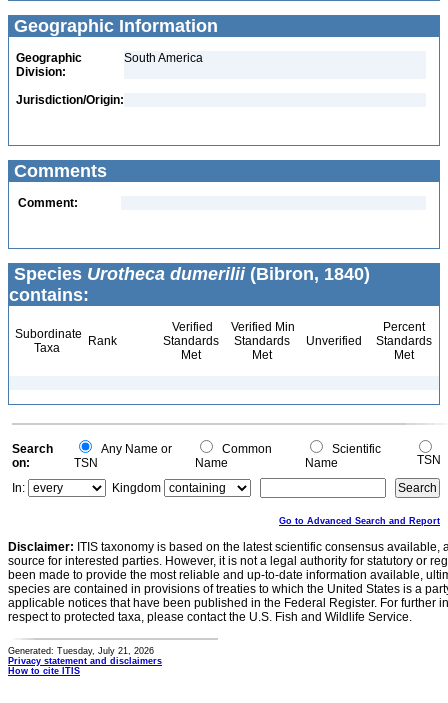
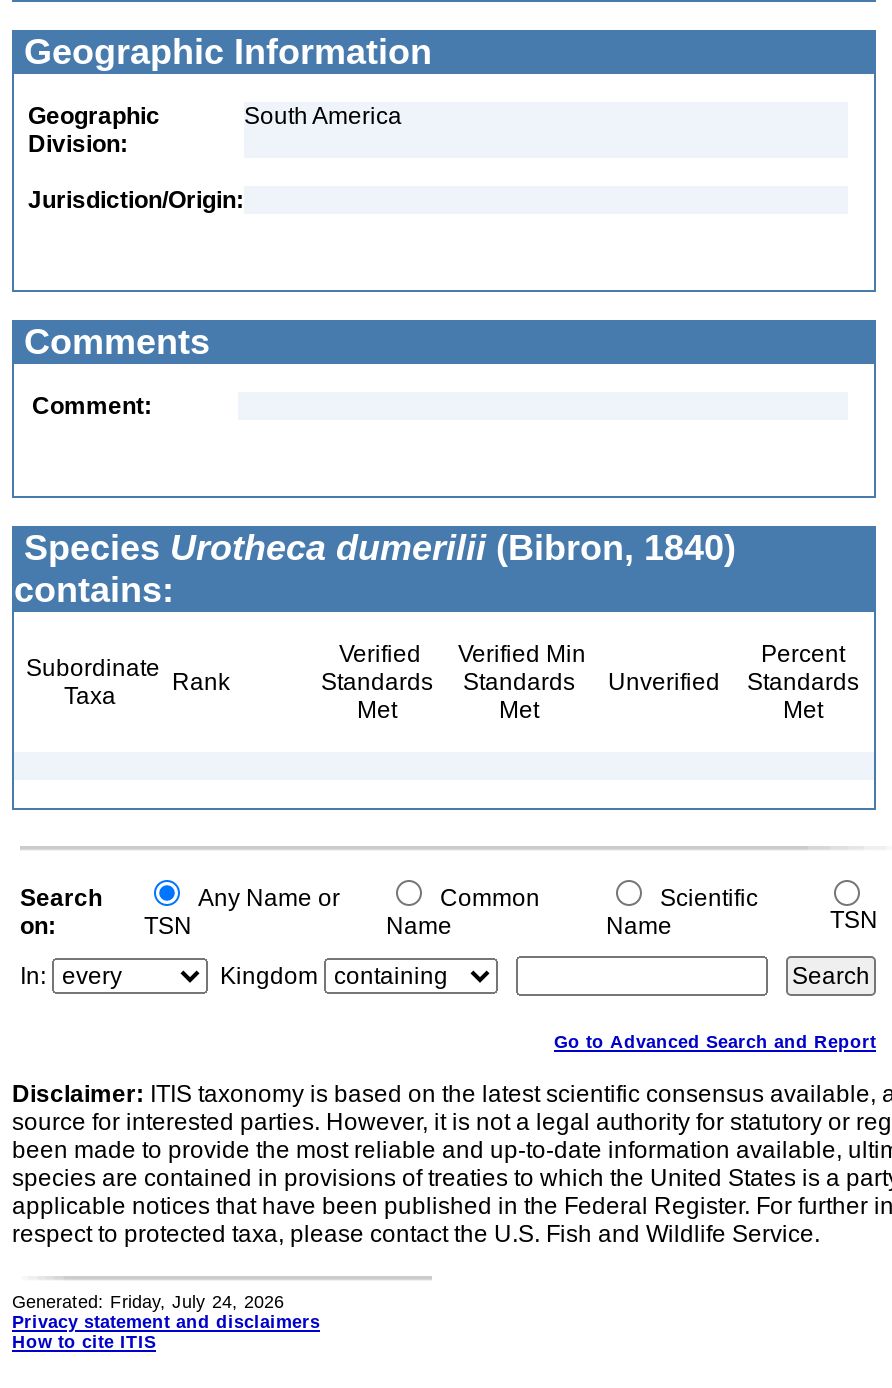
- Generated: Tuesday, July 21, 2026
+ Generated: Friday, July 24, 2026
